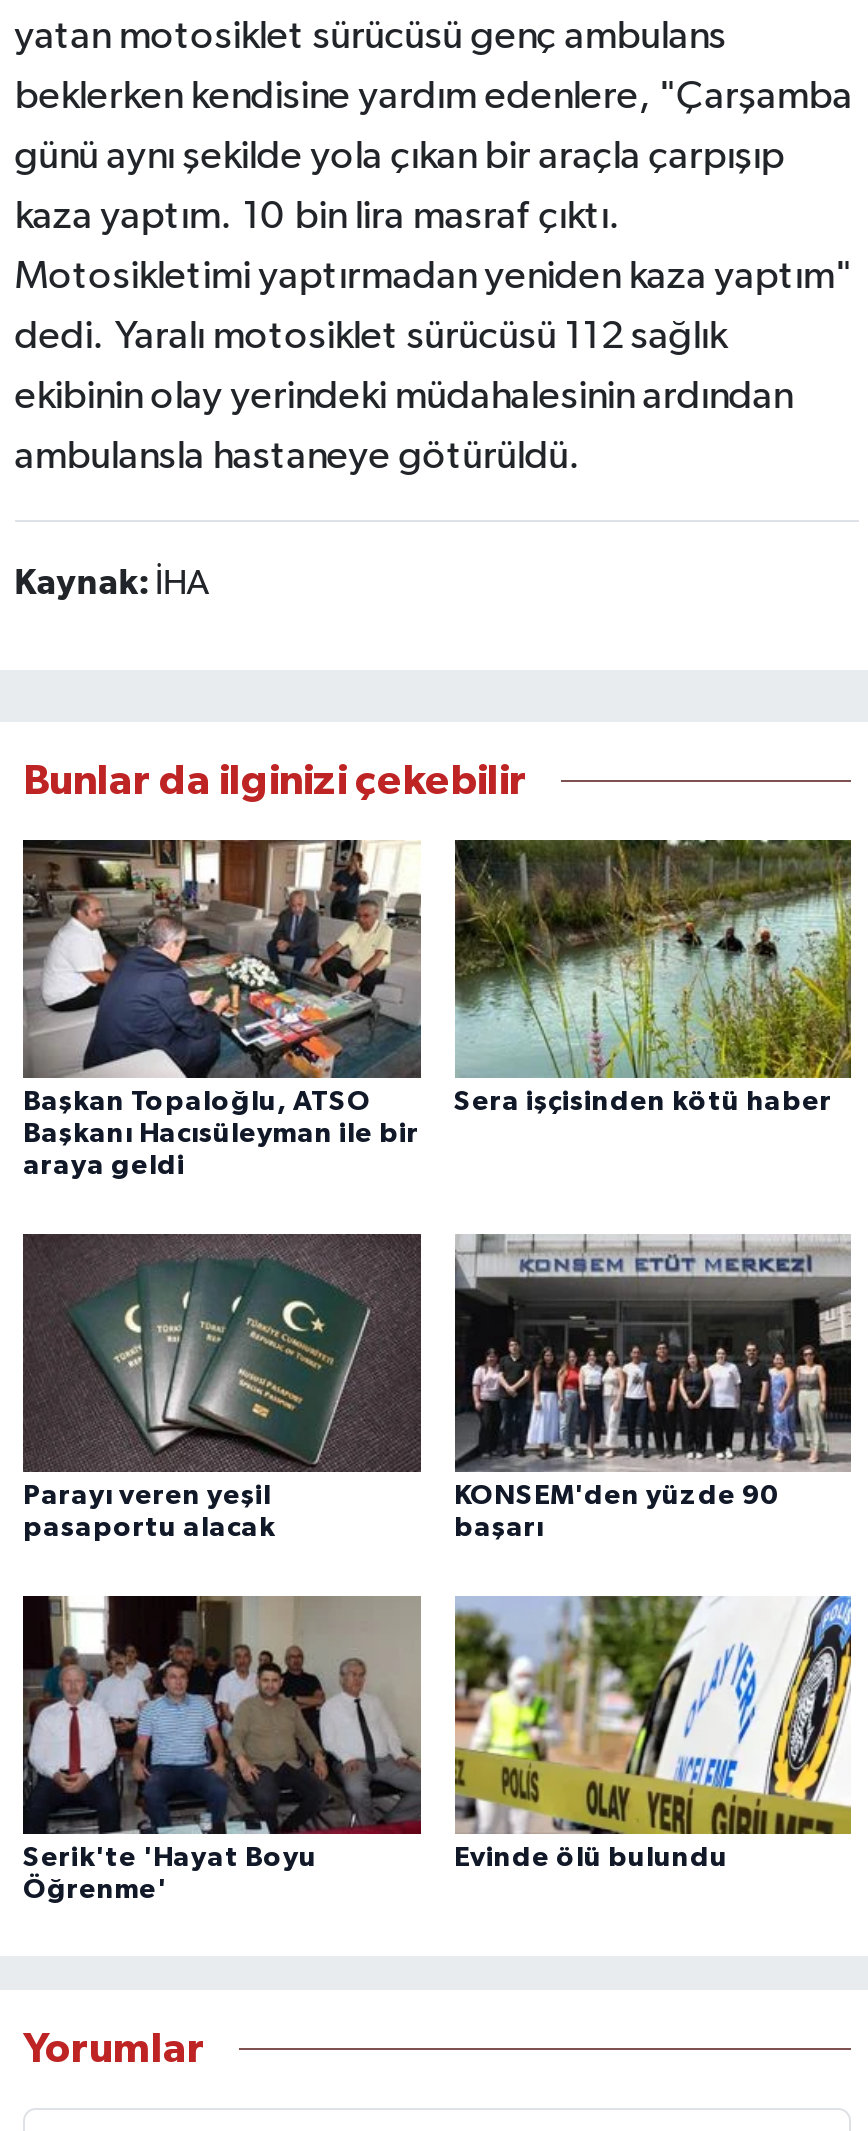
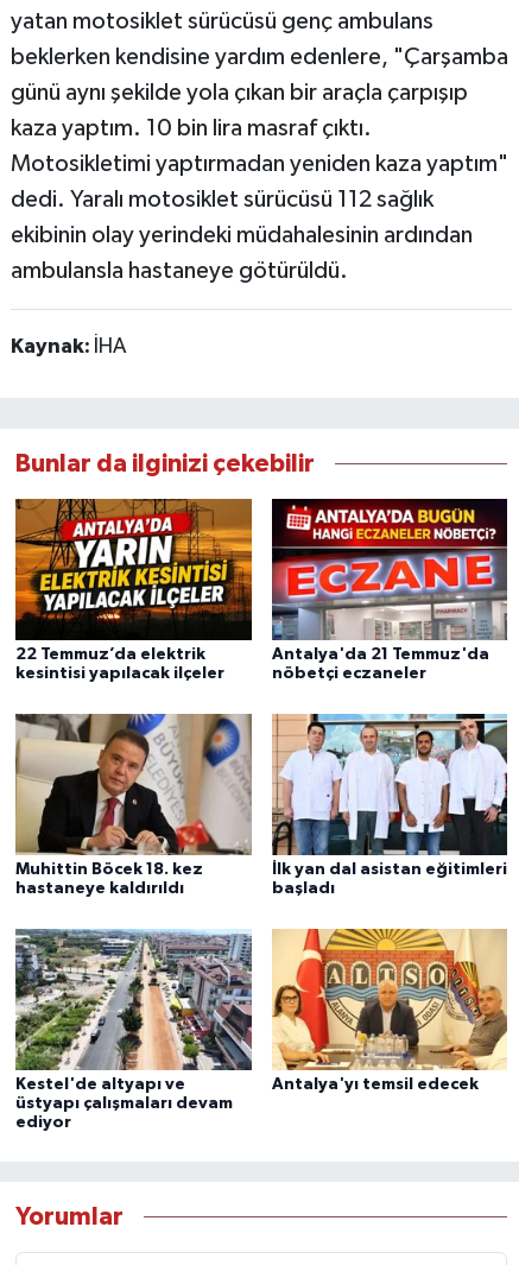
- [image]
- Başkan Topaloğlu, ATSO
- Başkanı Hacısüleyman ile bir
- araya geldi
+ [image]
+ 22 Temmuz’da elektrik
+ kesintisi yapılacak ilçeler

- [image]
- Sera işçisinden kötü haber
+ [image]
+ Antalya'da 21 Temmuz'da
+ nöbetçi eczaneler

- [image]
- Parayı veren yeşil
- pasaportu alacak
+ [image]
+ Muhittin Böcek 18. kez
+ hastaneye kaldırıldı

- [image]
- KONSEM'den yüzde 90
- başarı
+ [image]
+ İlk yan dal asistan eğitimleri
+ başladı

- [image]
- Serik'te 'Hayat Boyu
- Öğrenme'
+ [image]
+ Kestel'de altyapı ve
+ üstyapı çalışmaları devam
+ ediyor

- [image]
- Evinde ölü bulundu
+ [image]
+ Antalya'yı temsil edecek
